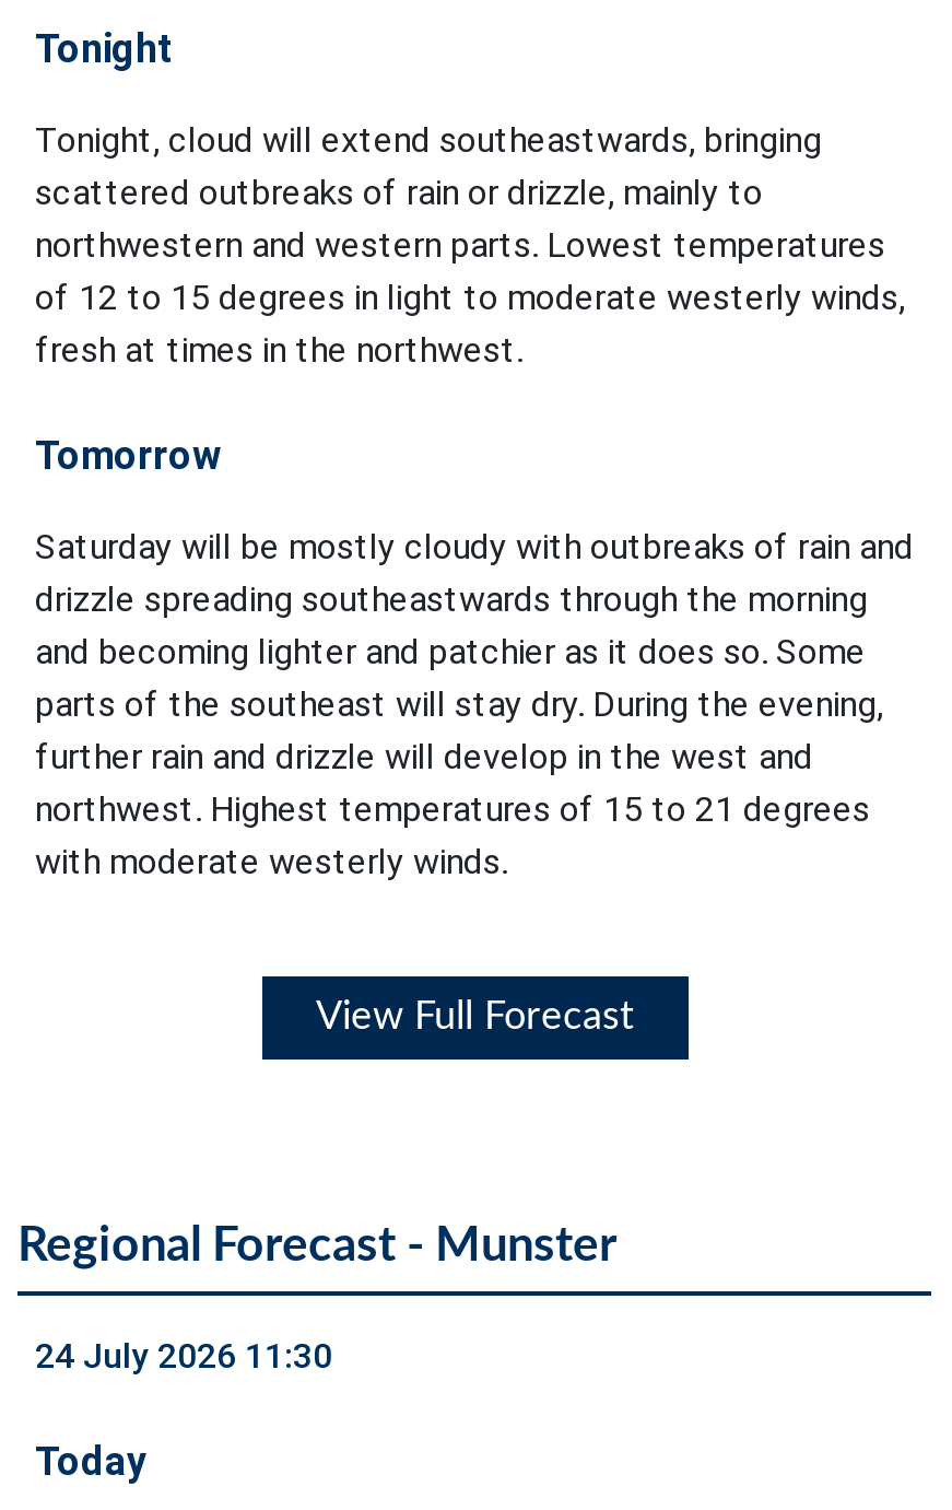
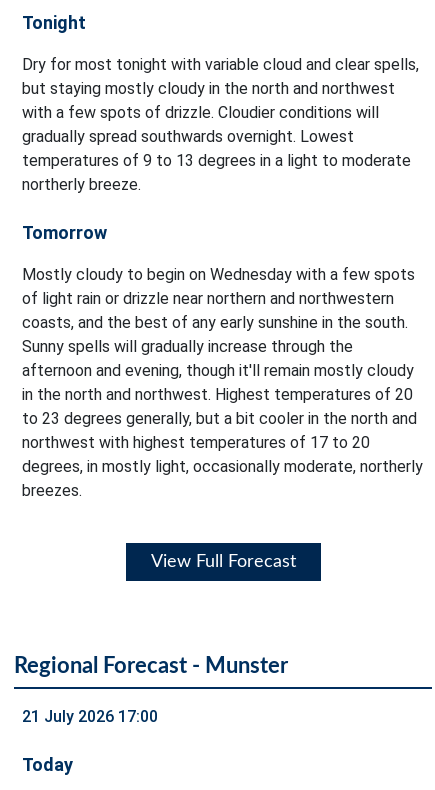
- Tonight, cloud will extend southeastwards, bringing
- scattered outbreaks of rain or drizzle, mainly to
- northwestern and western parts. Lowest temperatures
- of 12 to 15 degrees in light to moderate westerly winds,
- fresh at times in the northwest.
+ Dry for most tonight with variable cloud and clear spells,
+ but staying mostly cloudy in the north and northwest
+ with a few spots of drizzle. Cloudier conditions will
+ gradually spread southwards overnight. Lowest
+ temperatures of 9 to 13 degrees in a light to moderate
+ northerly breeze.

- Saturday will be mostly cloudy with outbreaks of rain and
- drizzle spreading southeastwards through the morning
- and becoming lighter and patchier as it does so. Some
- parts of the southeast will stay dry. During the evening,
- further rain and drizzle will develop in the west and
- northwest. Highest temperatures of 15 to 21 degrees
- with moderate westerly winds.
+ Mostly cloudy to begin on Wednesday with a few spots
+ of light rain or drizzle near northern and northwestern
+ coasts, and the best of any early sunshine in the south.
+ Sunny spells will gradually increase through the
+ afternoon and evening, though it'll remain mostly cloudy
+ in the north and northwest. Highest temperatures of 20
+ to 23 degrees generally, but a bit cooler in the north and
+ northwest with highest temperatures of 17 to 20
+ degrees, in mostly light, occasionally moderate, northerly
+ breezes.

- 24 July 2026 11:30
+ 21 July 2026 17:00
